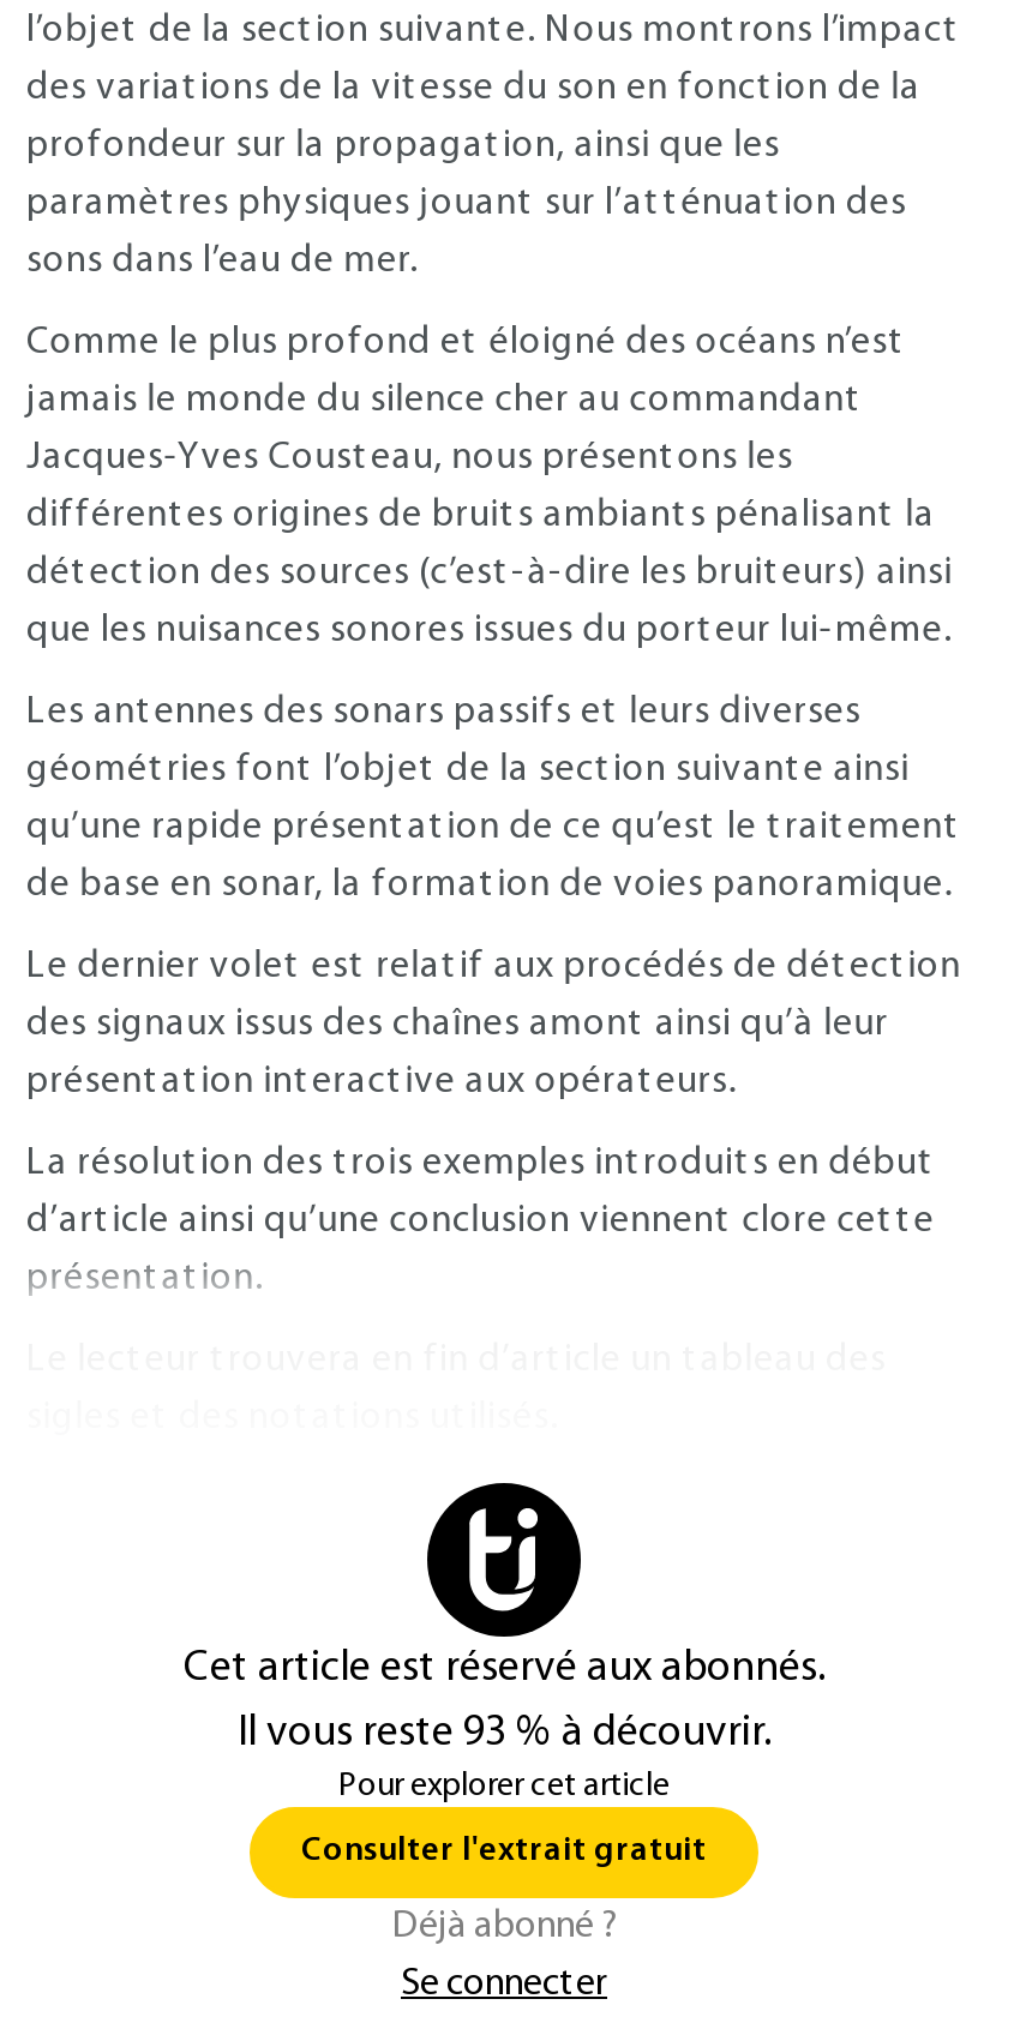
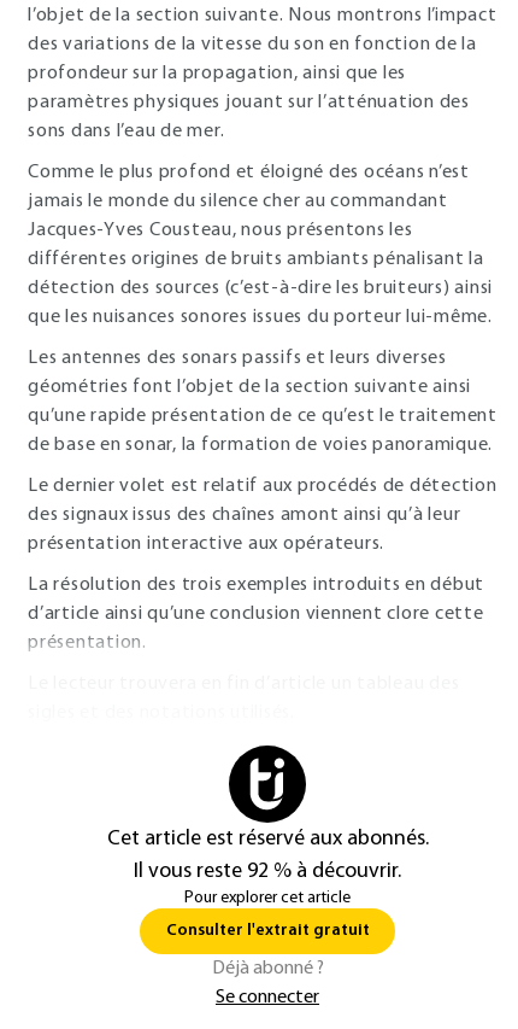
- Il vous reste 93 % à découvrir.
+ Il vous reste 92 % à découvrir.
